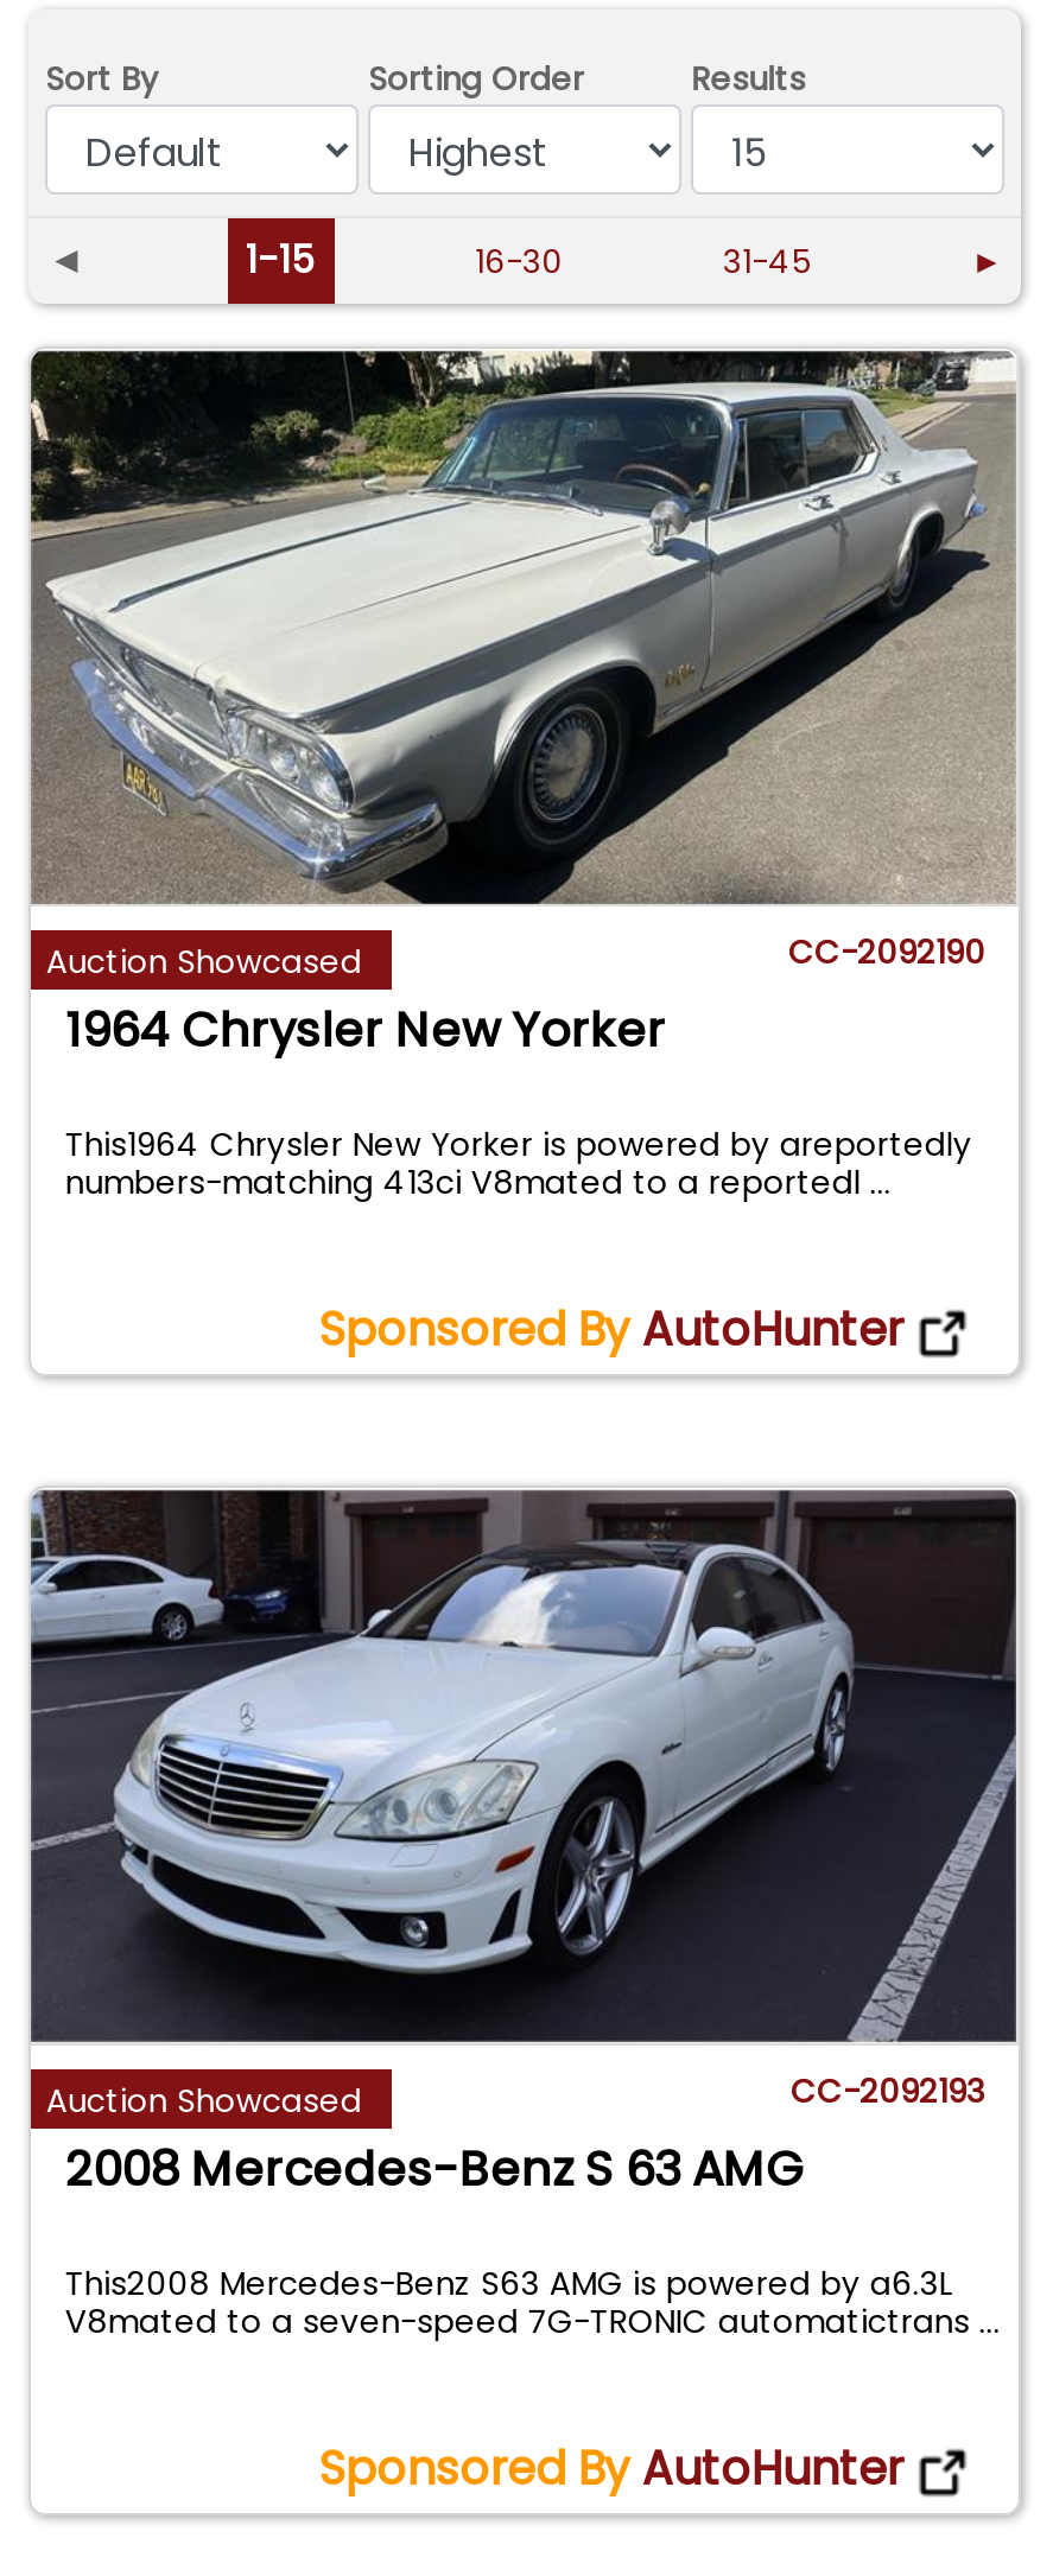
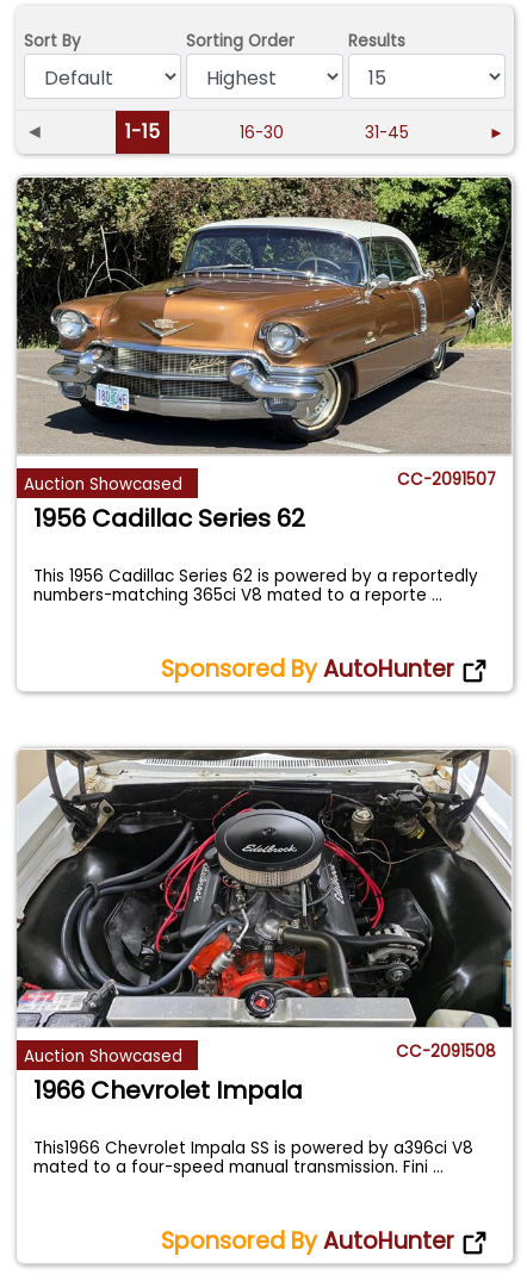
- [image]
- CC-2092190
- 1964 Chrysler New Yorker
+ [image]
+ CC-2091507
+ 1956 Cadillac Series 62

- This1964 Chrysler New Yorker is powered by areportedly
- numbers-matching 413ci V8mated to a reportedl...
+ This 1956 Cadillac Series 62 is powered by a reportedly
+ numbers-matching 365ci V8 mated to a reporte...

- [image]
- CC-2092193
- 2008 Mercedes-Benz S 63 AMG
+ [image]
+ CC-2091508
+ 1966 Chevrolet Impala

- This2008 Mercedes-Benz S63 AMG is powered by a6.3L
- V8mated to a seven-speed 7G-TRONIC automatictrans...
+ This1966 Chevrolet Impala SS is powered by a396ci V8
+ mated to a four-speed manual transmission. Fini...
